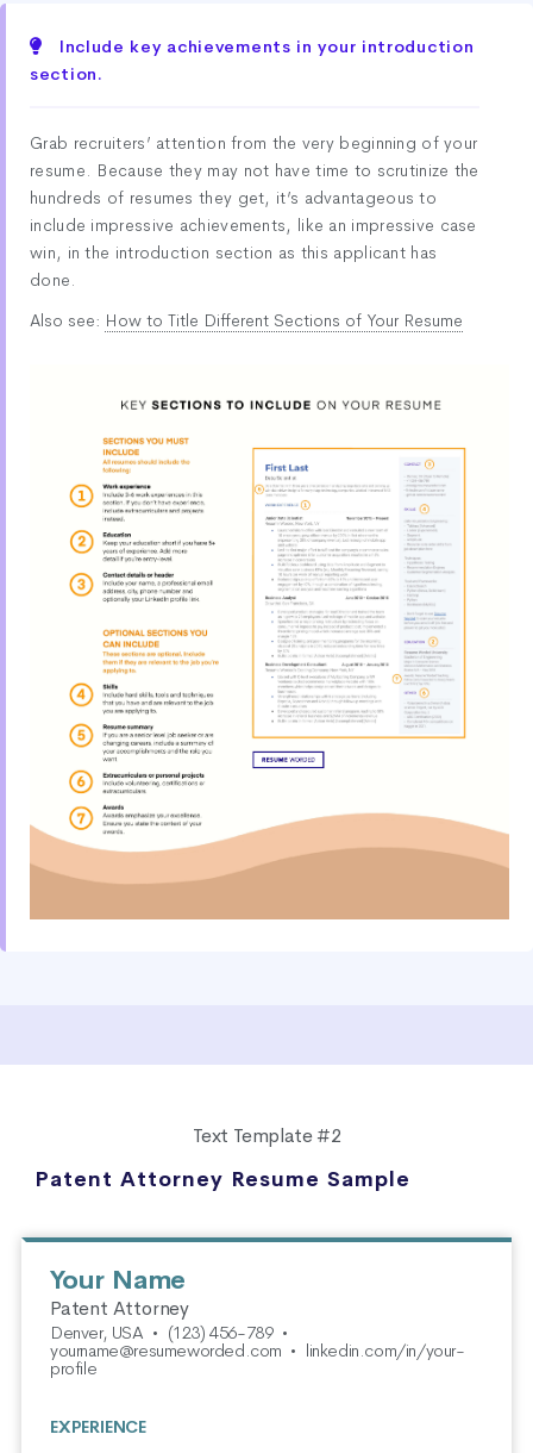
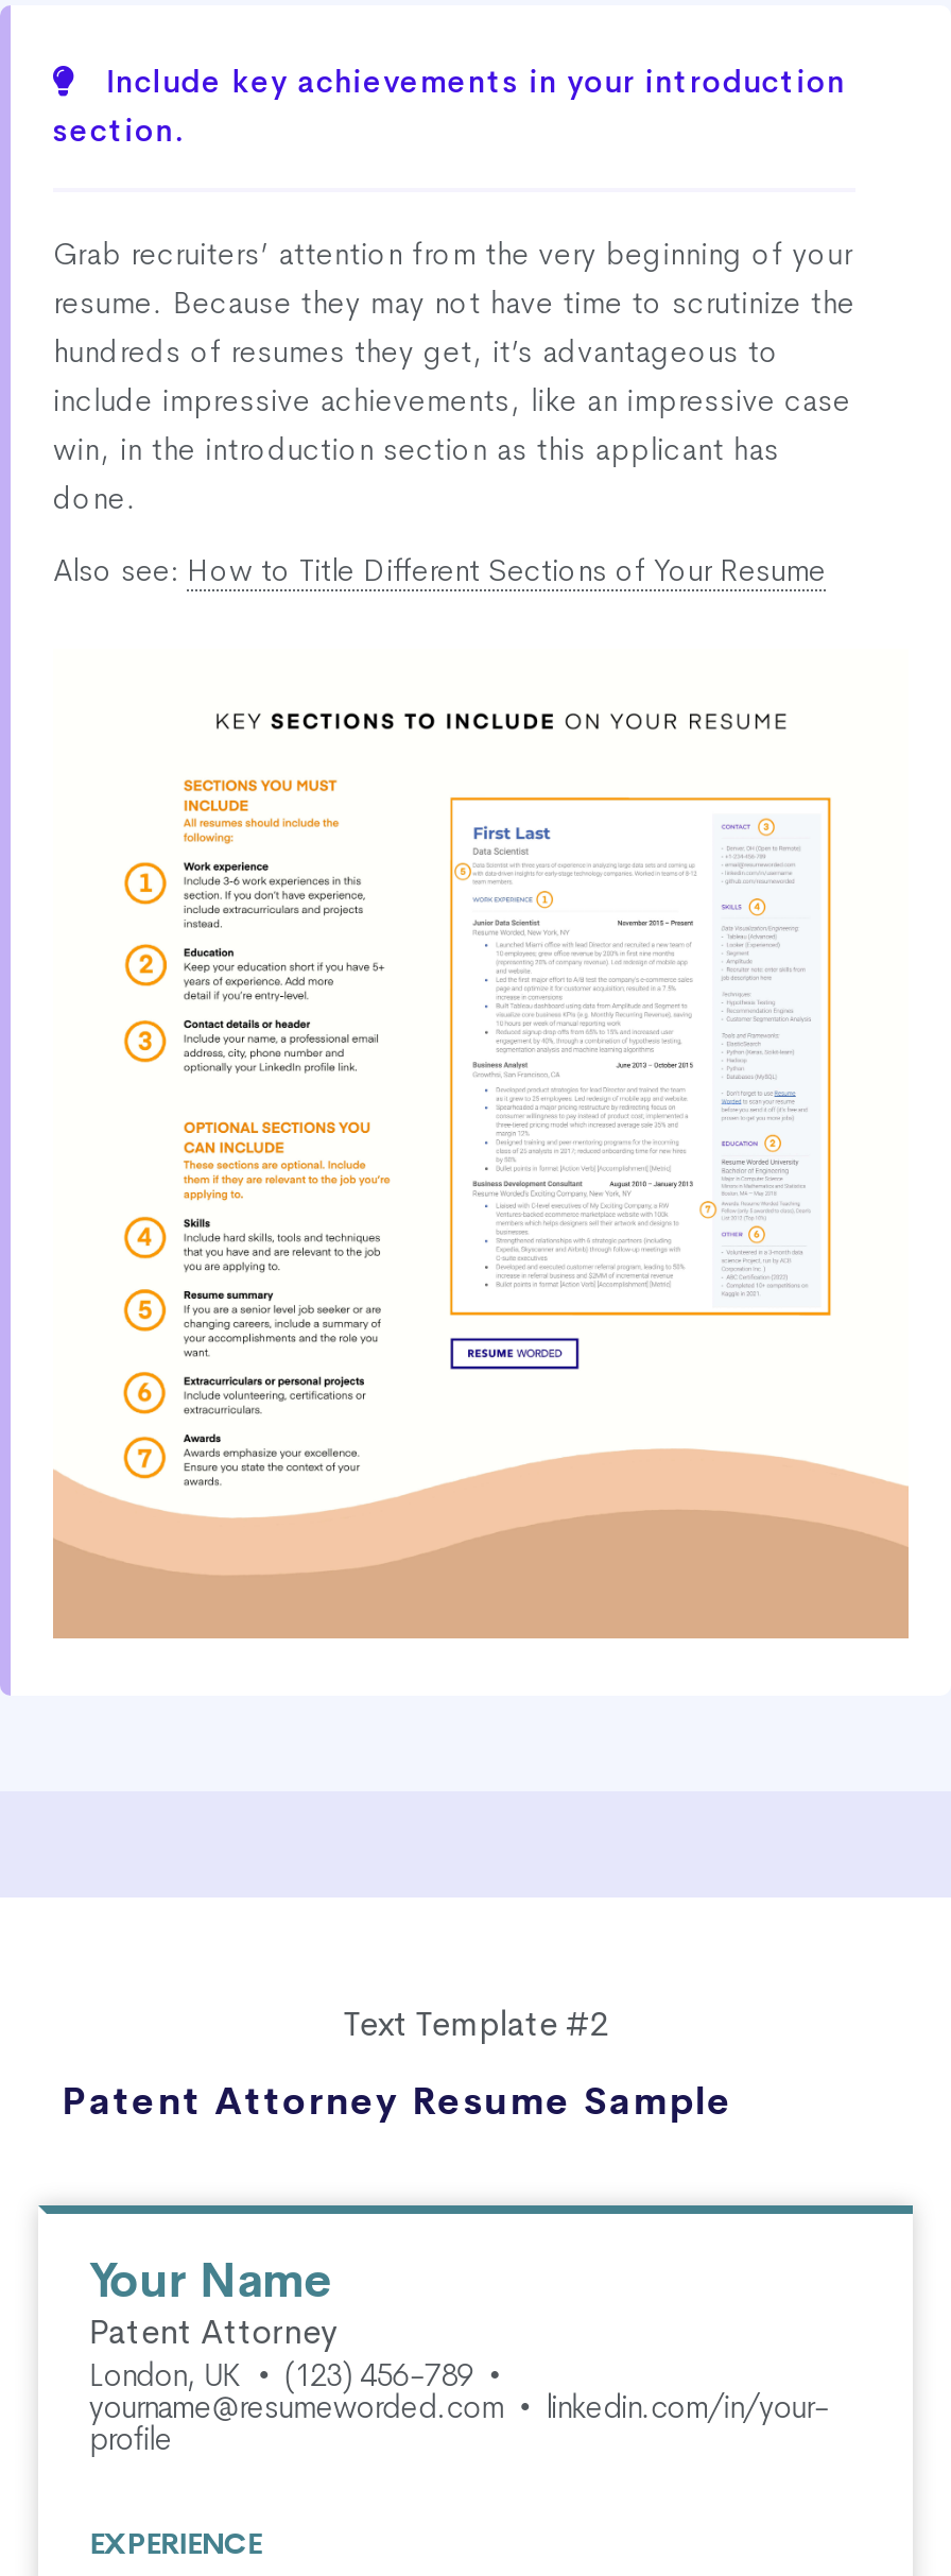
- Denver, USA • (123) 456-789 •
+ London, UK • (123) 456-789 •
